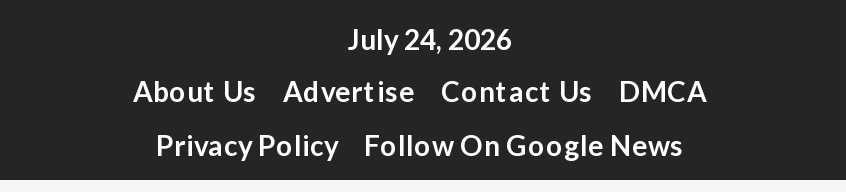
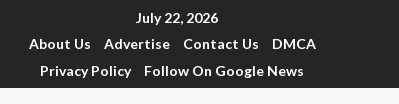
- July 24, 2026
+ July 22, 2026
